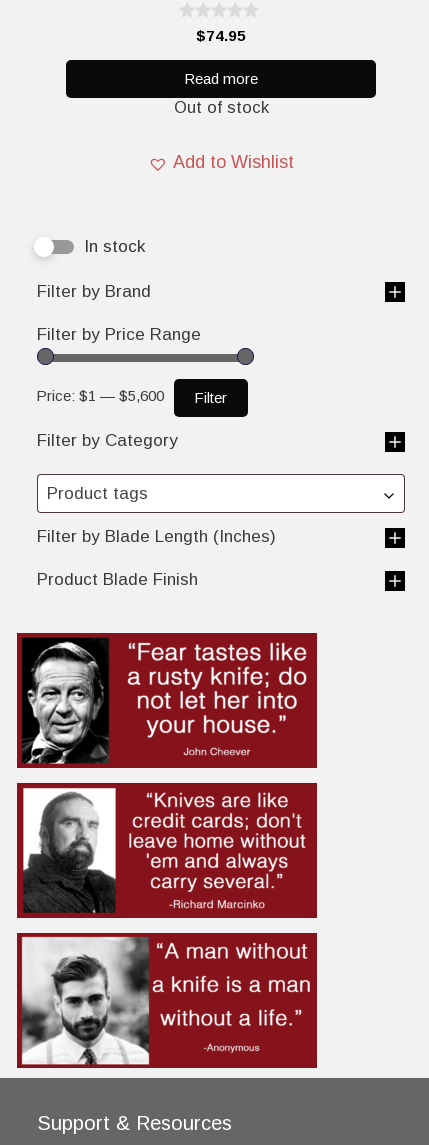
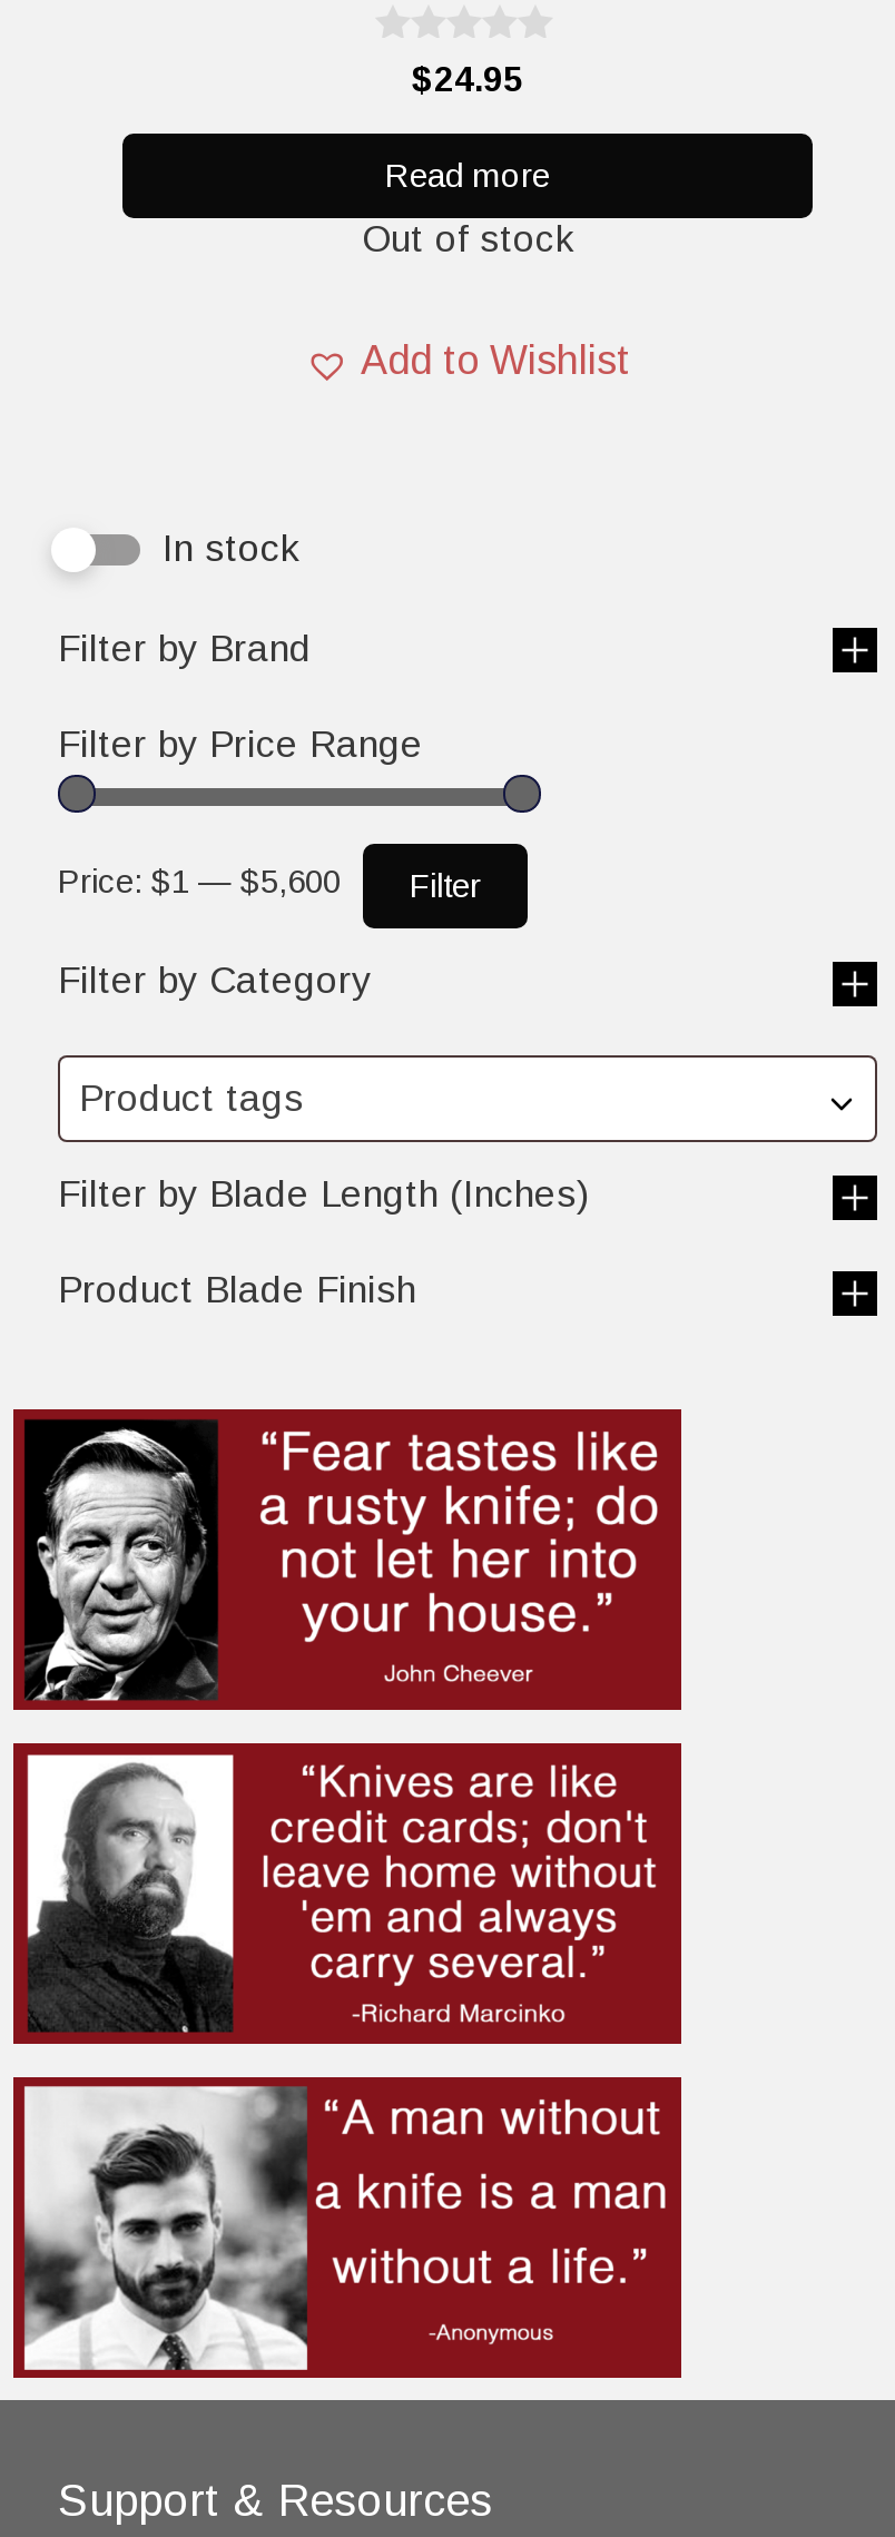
- $74.95
+ $24.95
